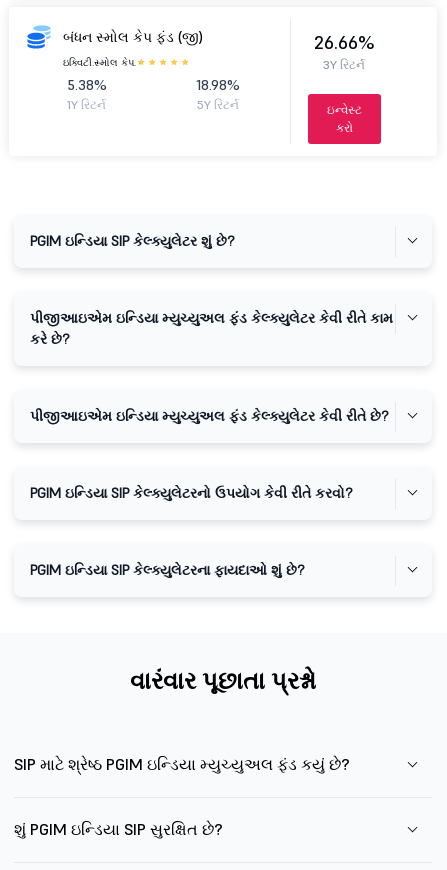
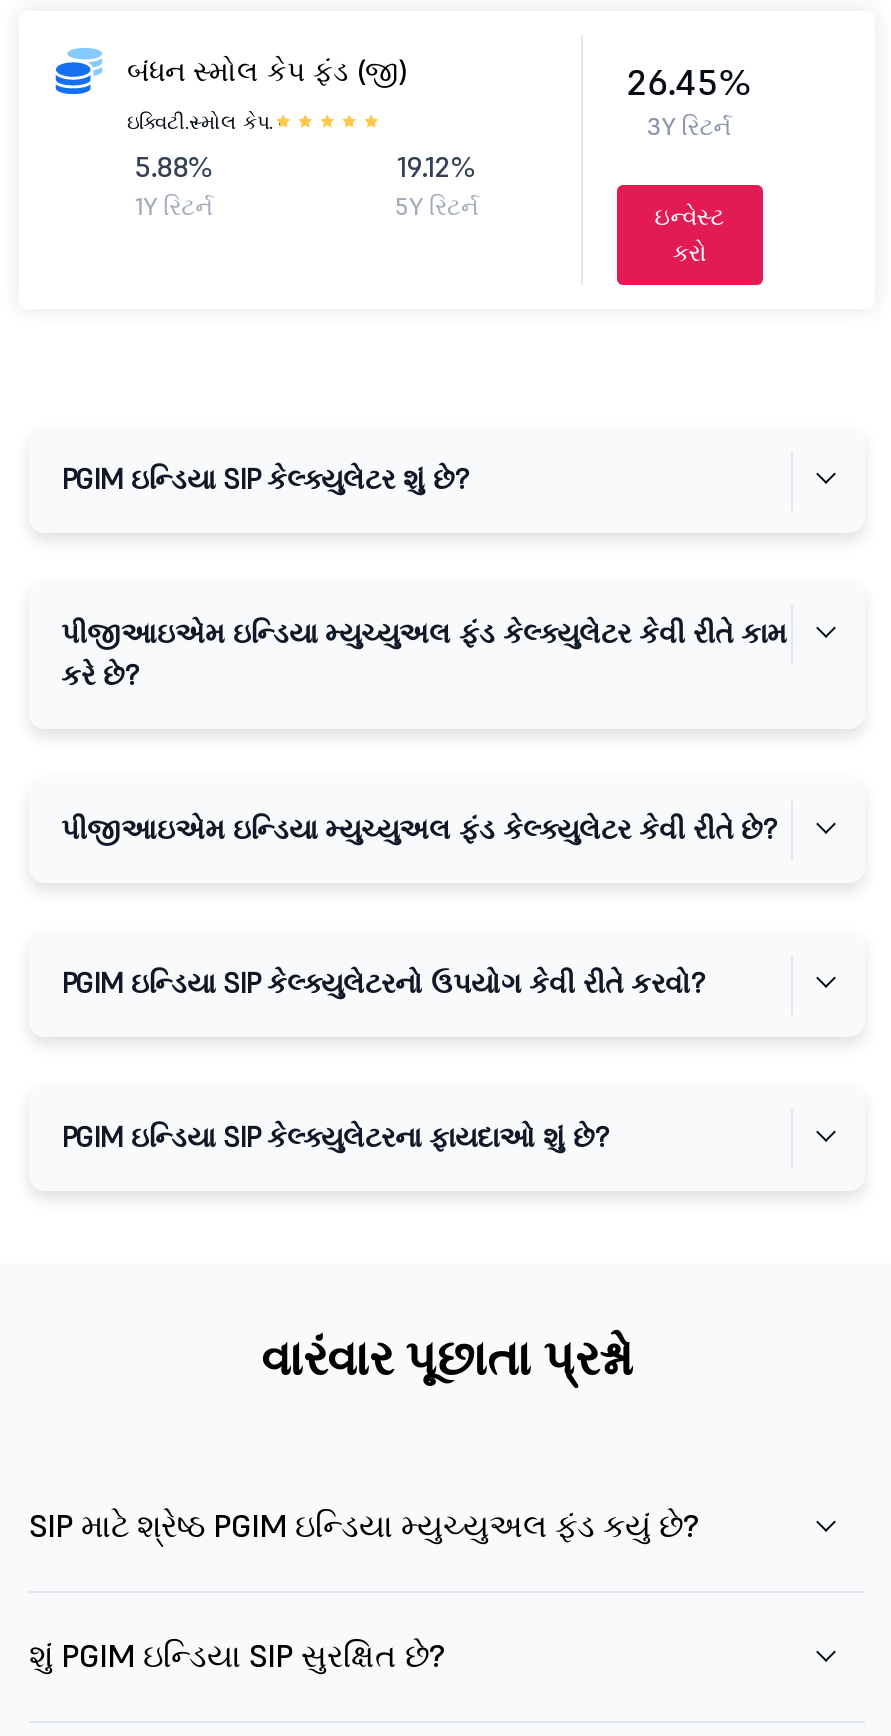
- 26.66%
+ 26.45%

- 5.38%
+ 5.88%

- 18.98%
+ 19.12%
